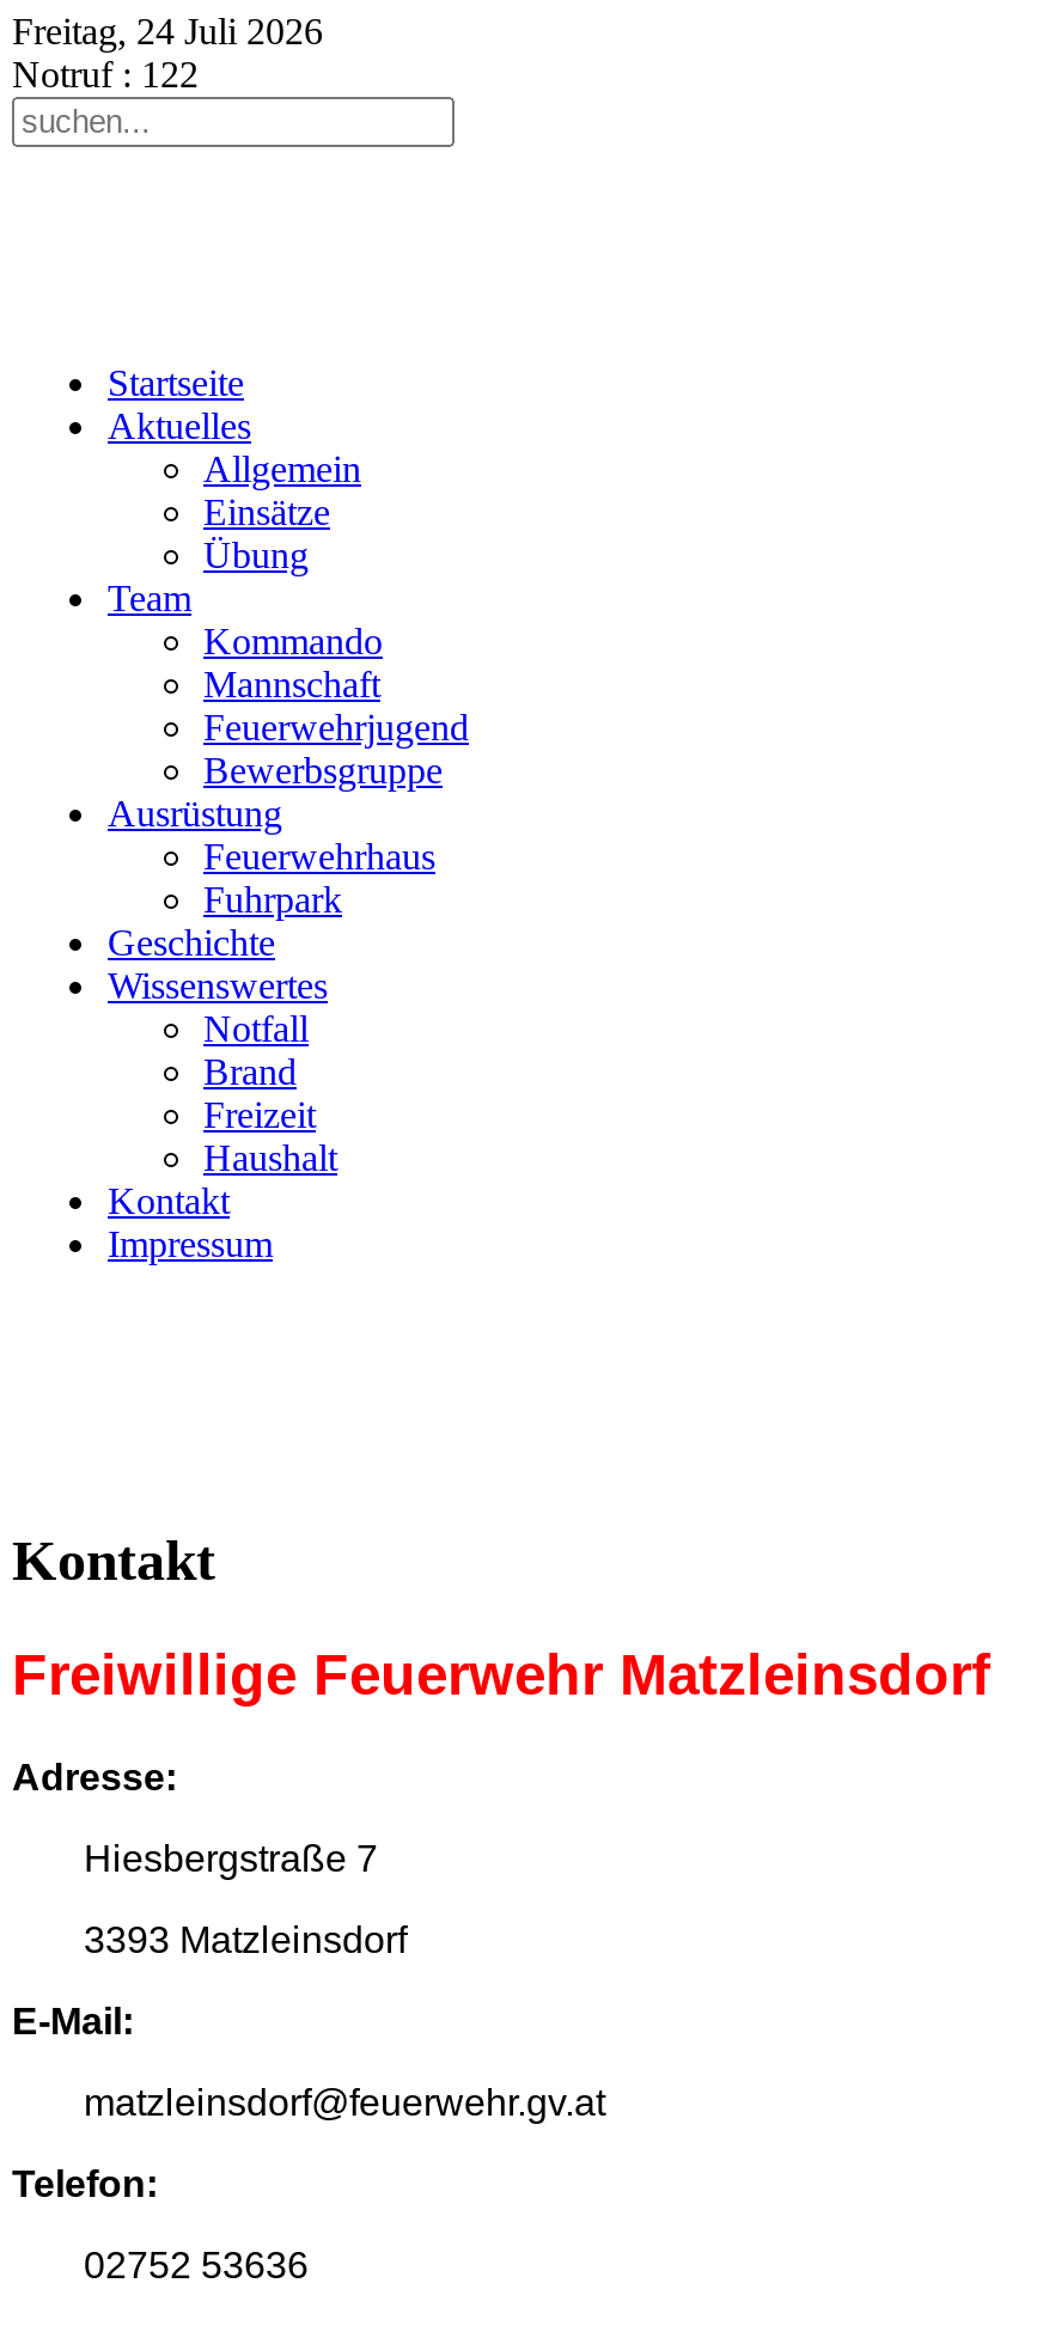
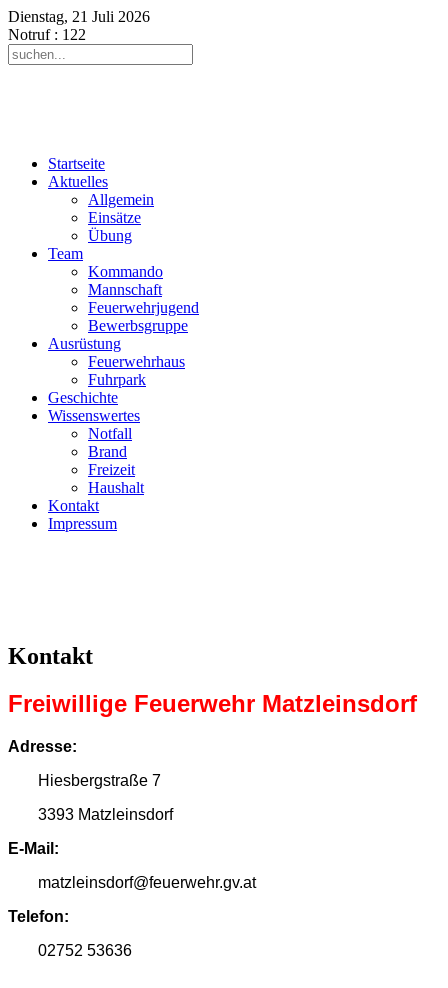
- Freitag, 24 Juli 2026
+ Dienstag, 21 Juli 2026
